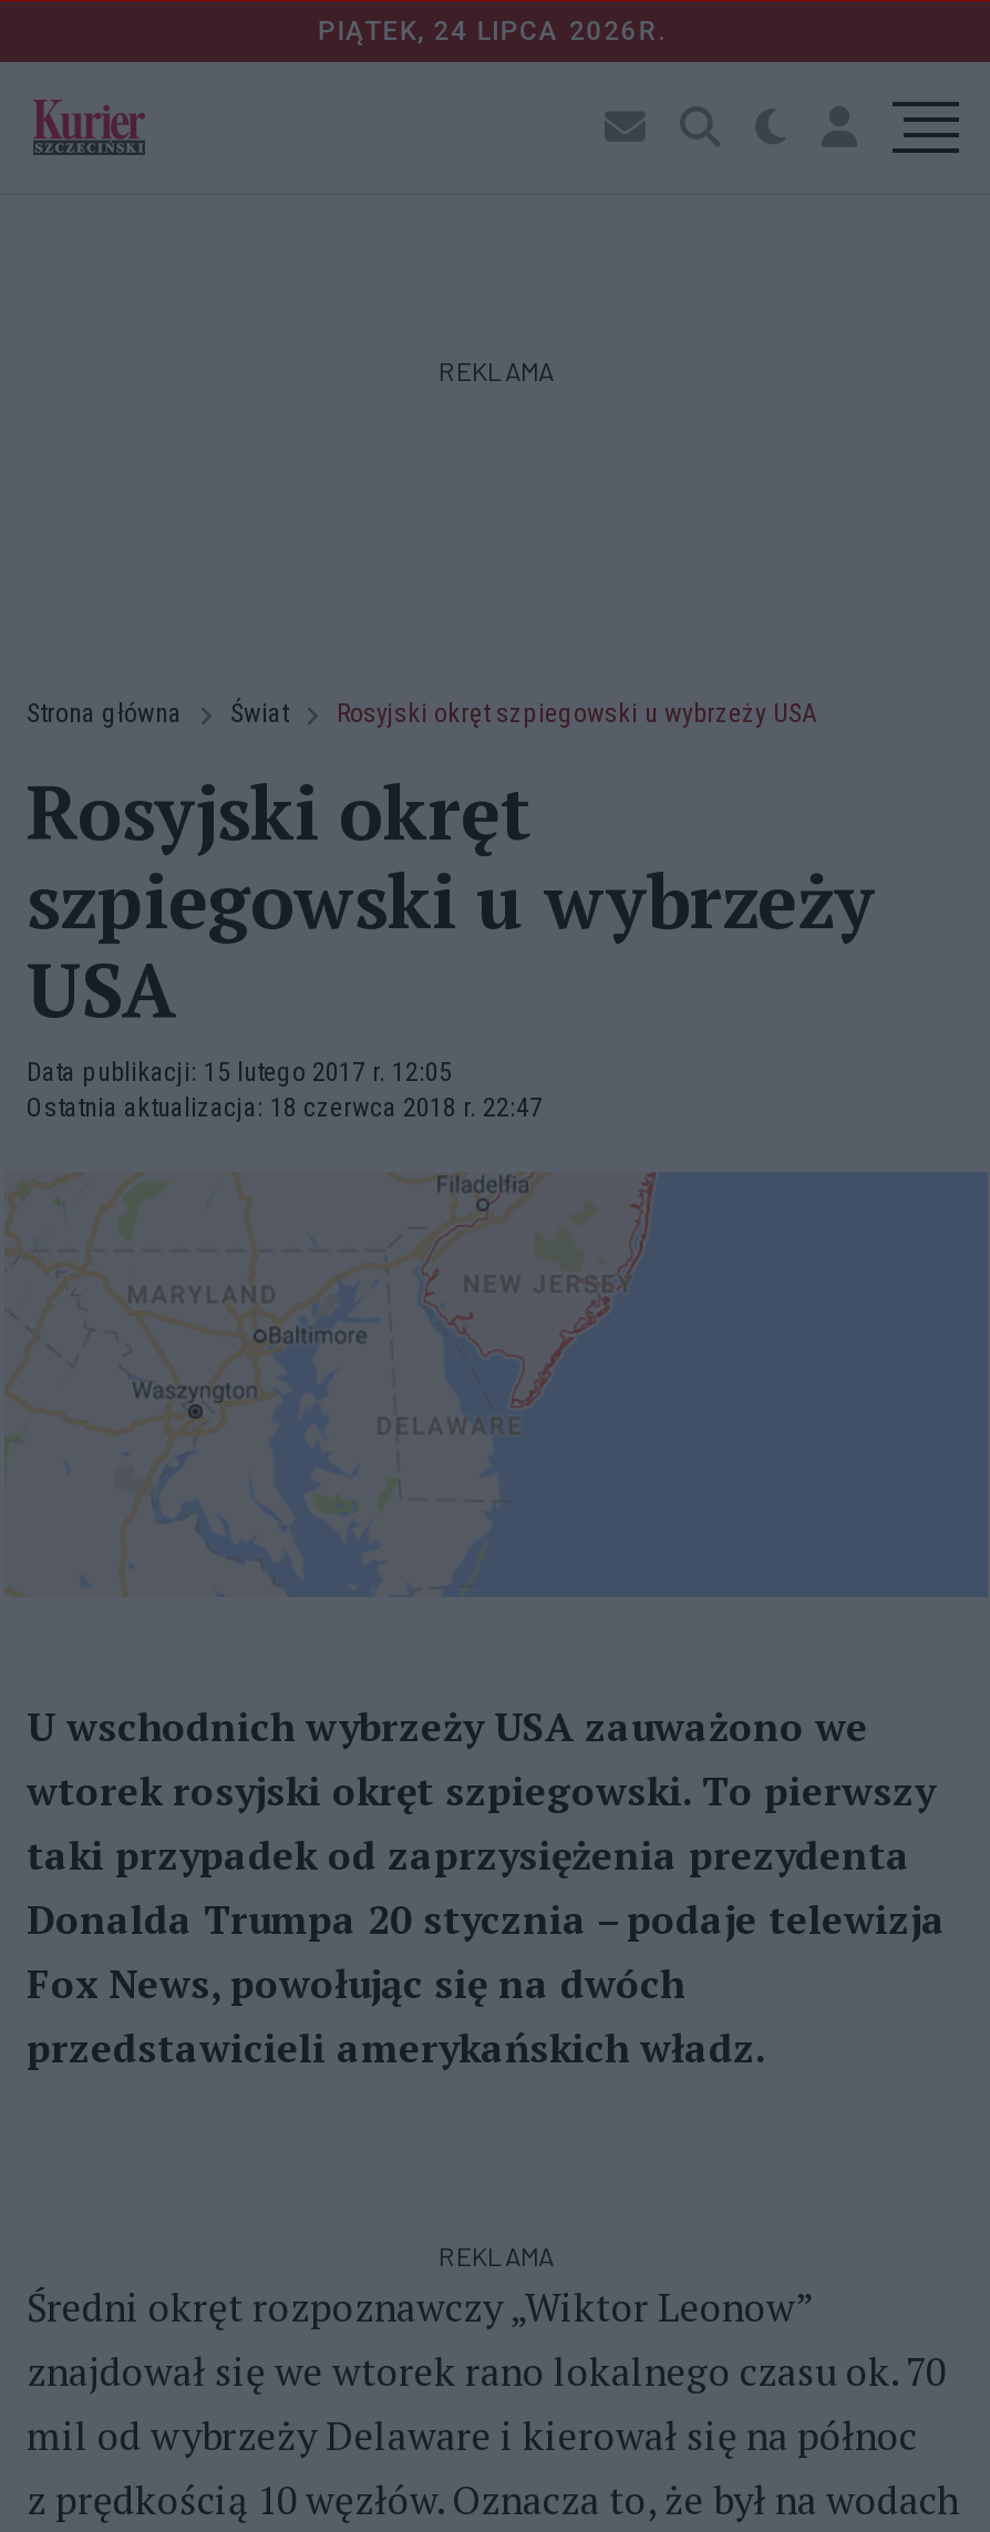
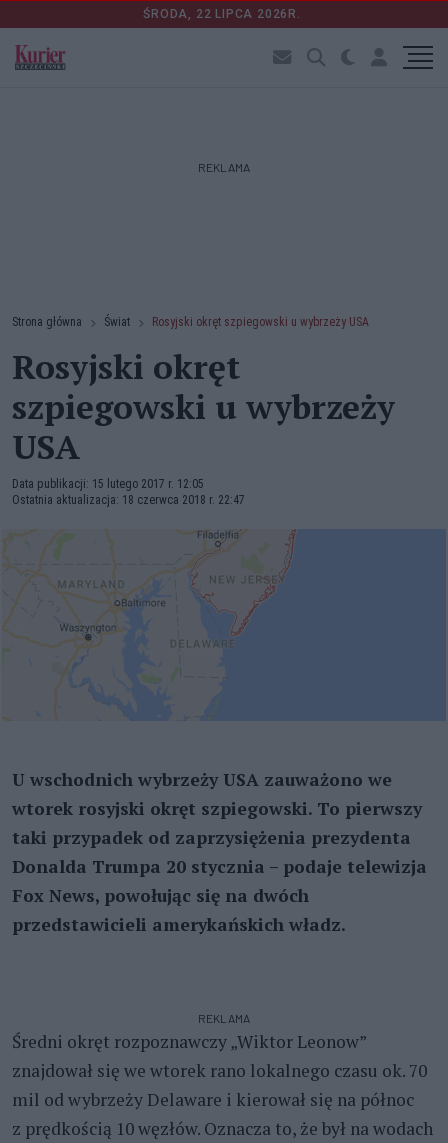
- PIĄTEK, 24 LIPCA 2026R.
+ ŚRODA, 22 LIPCA 2026R.
